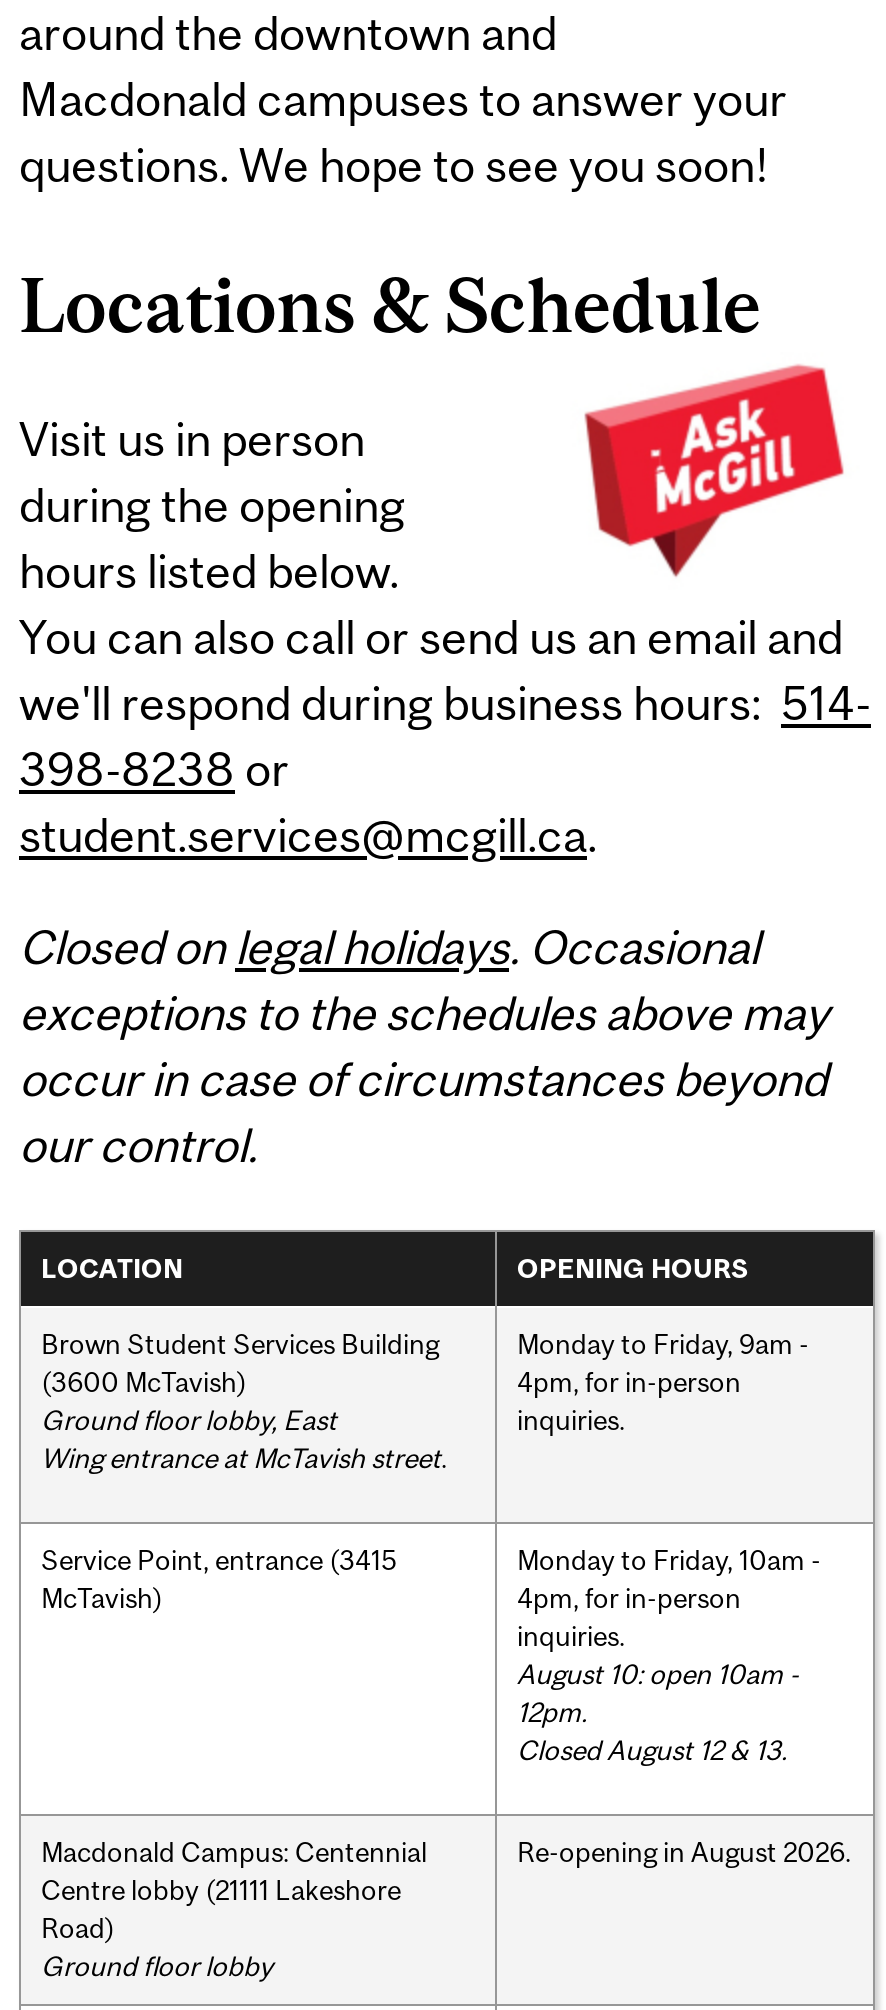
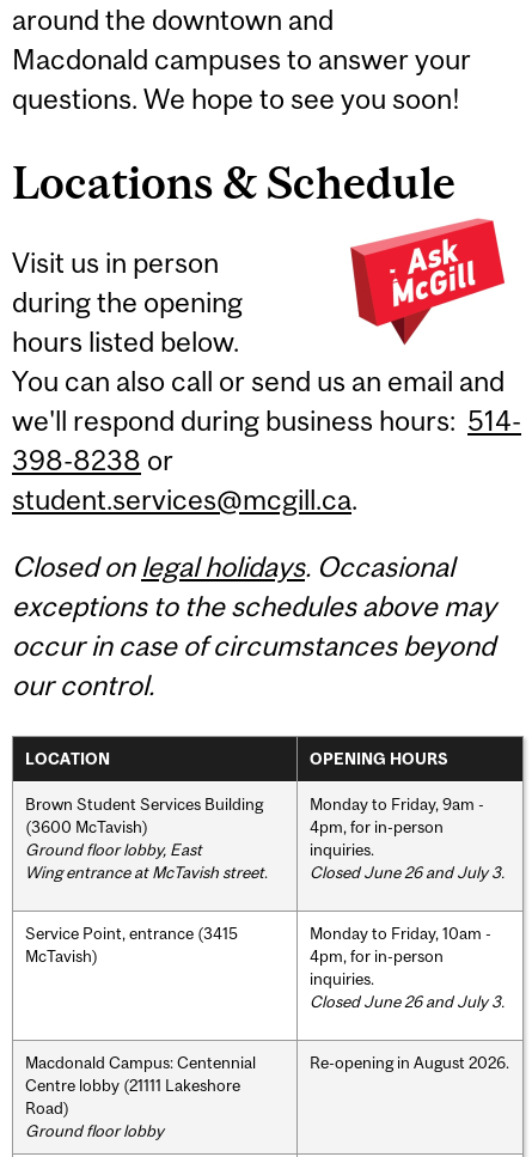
+ Closed June 26 and July 3.

- August 10: open 10am -
- 12pm.
- Closed August 12 & 13.
+ Closed June 26 and July 3.
